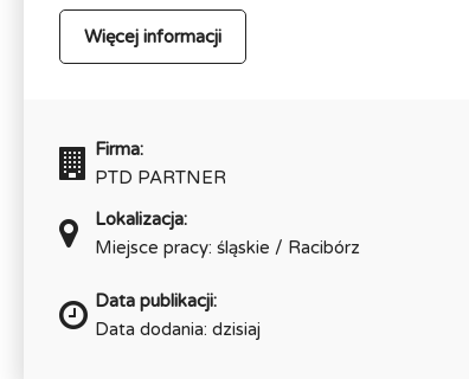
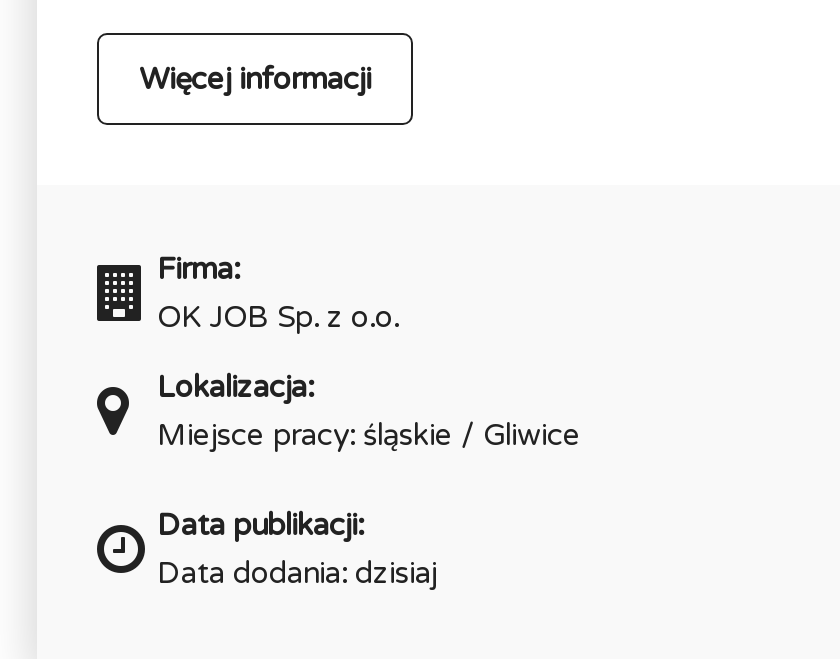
- PTD PARTNER
+ OK JOB Sp. z o.o.

- Miejsce pracy: śląskie / Racibórz
+ Miejsce pracy: śląskie / Gliwice
